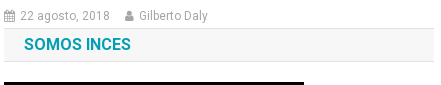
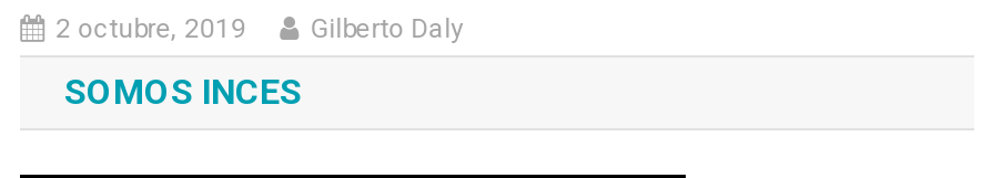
- 22 agosto, 2018
+ 2 octubre, 2019
